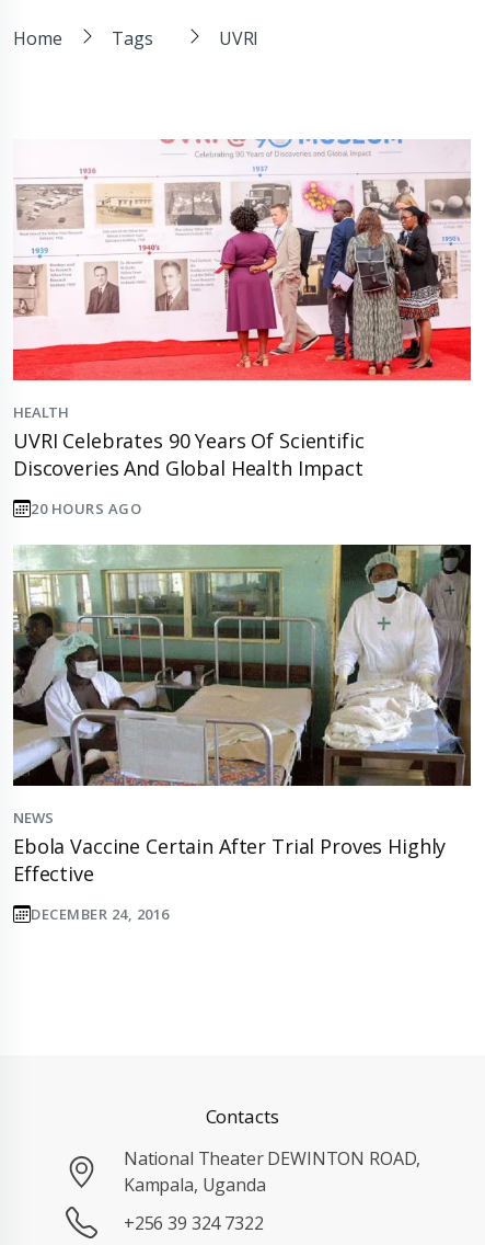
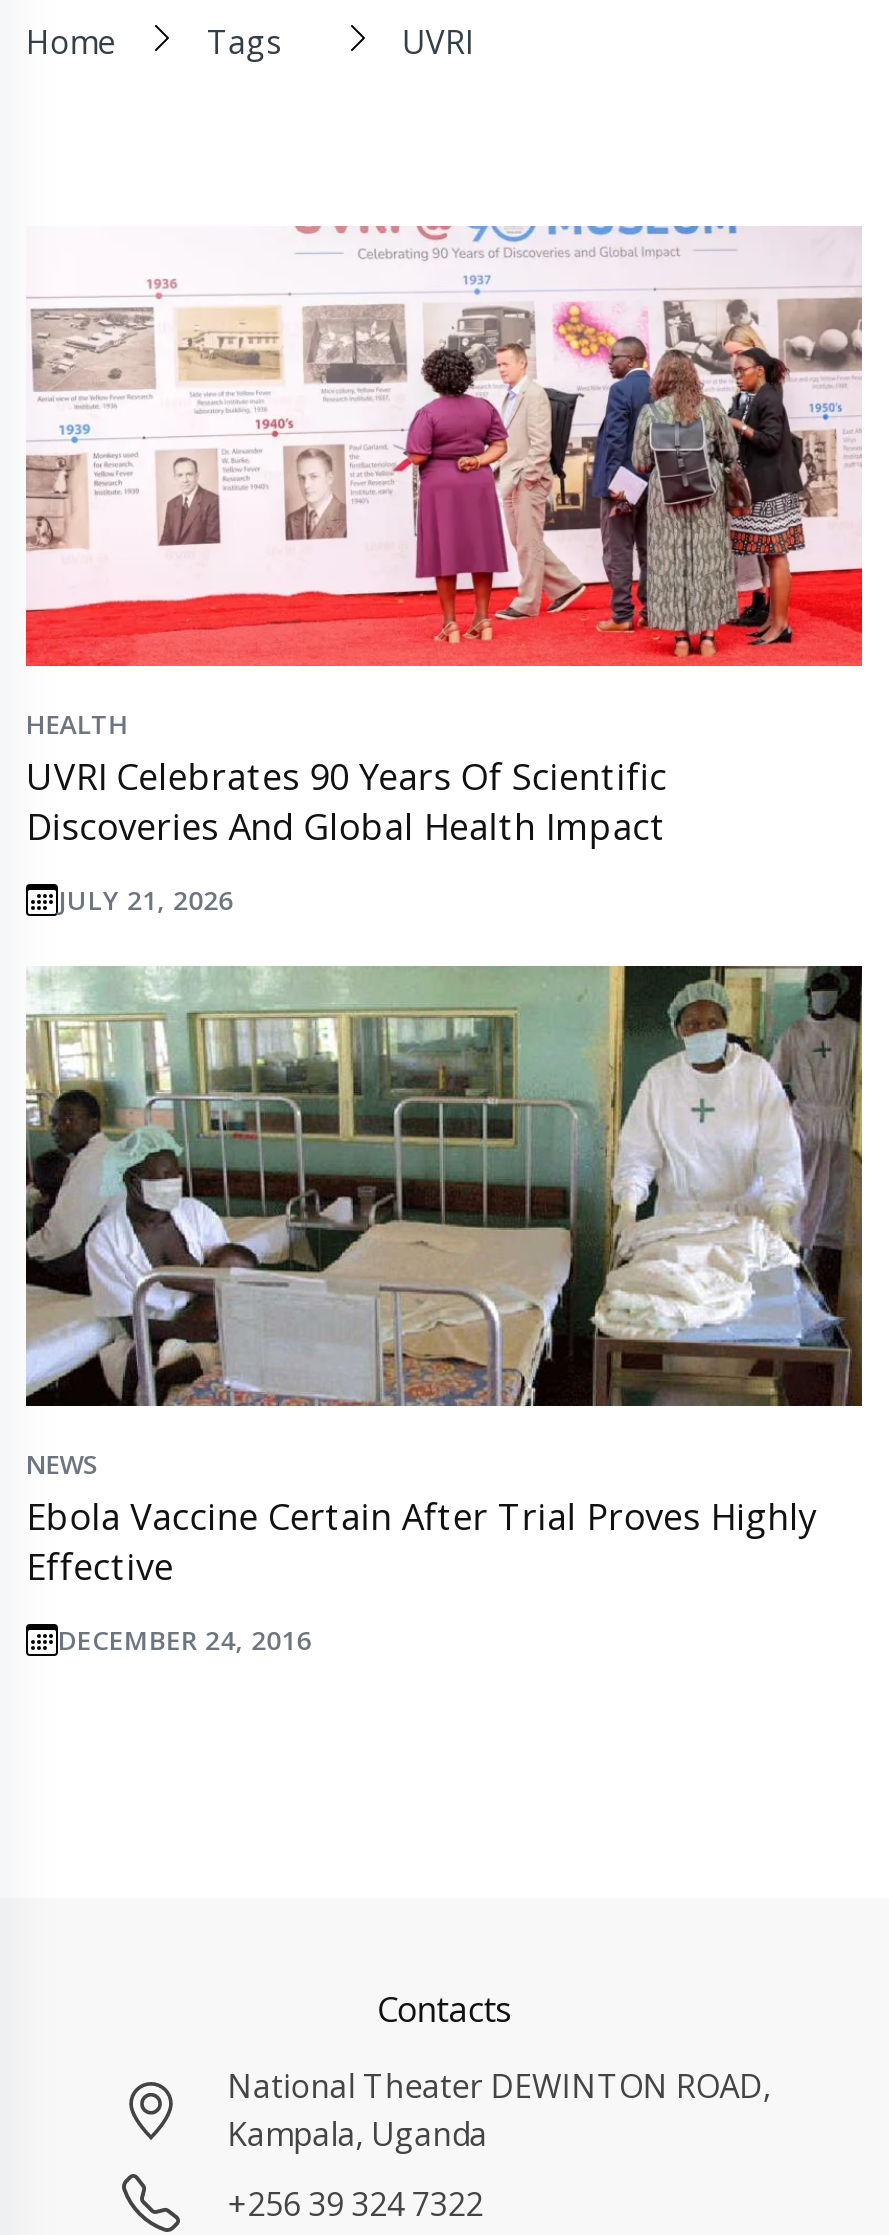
- 20 HOURS AGO
+ JULY 21, 2026
